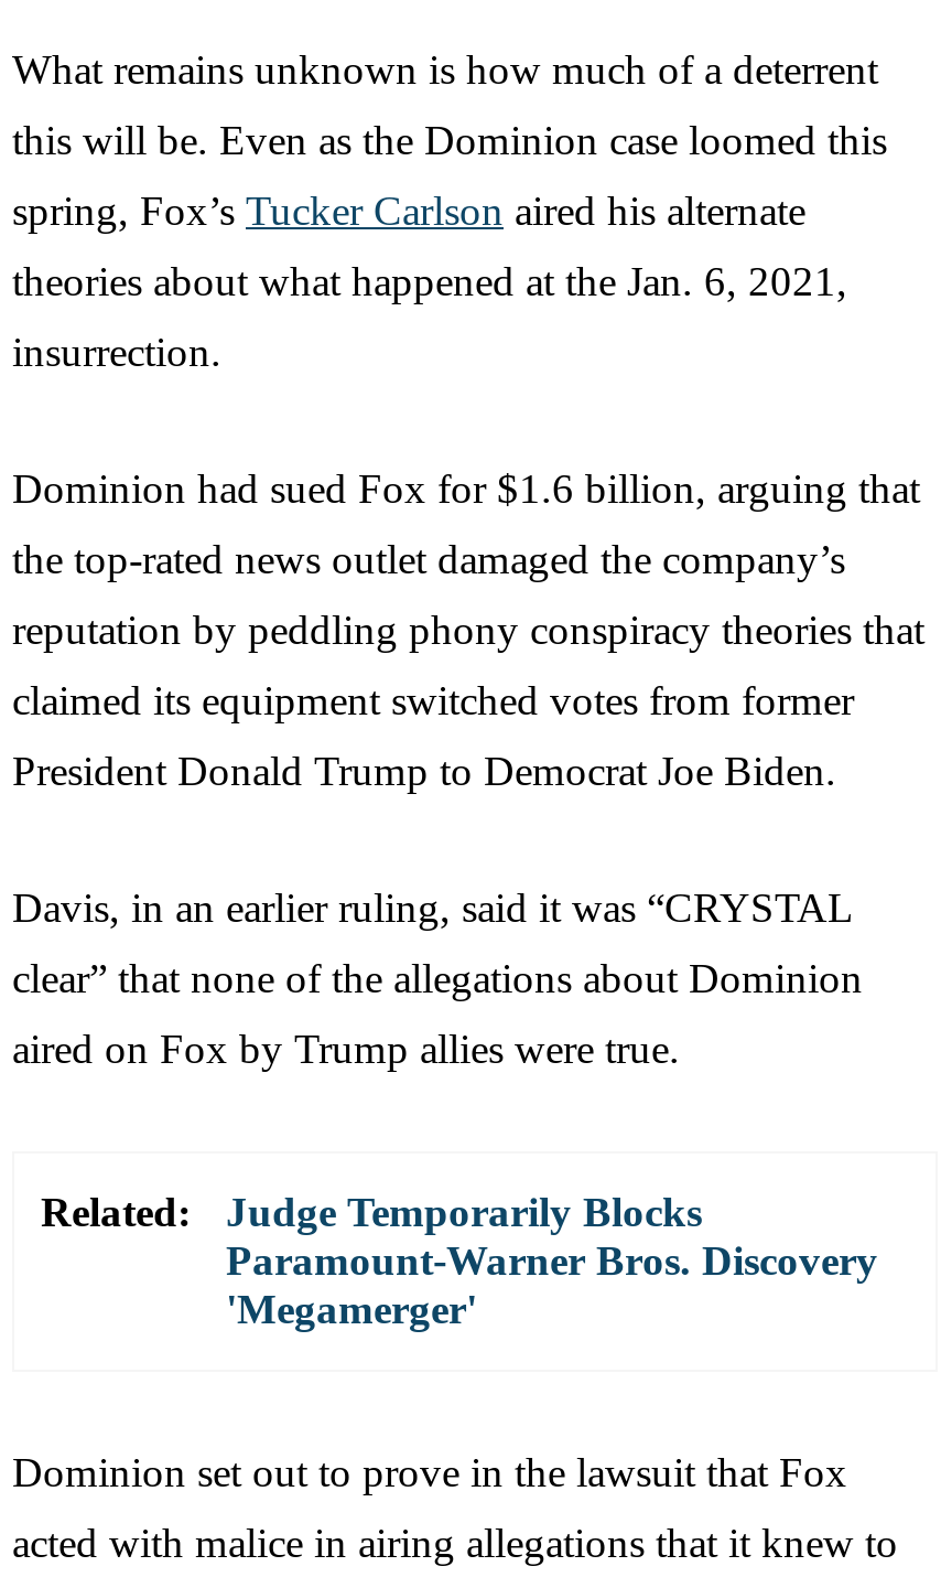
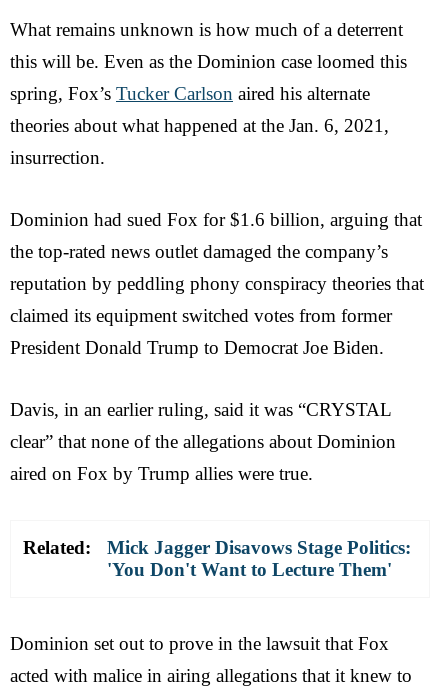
- Judge Temporarily Blocks
- Paramount-Warner Bros. Discovery
- 'Megamerger'
+ Mick Jagger Disavows Stage Politics:
+ 'You Don't Want to Lecture Them'
